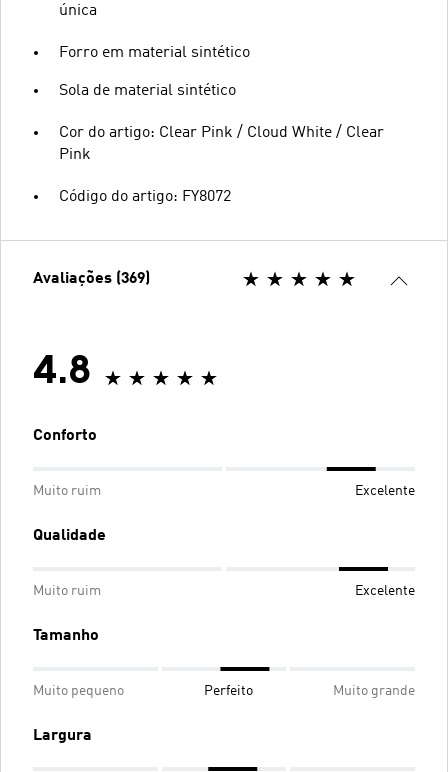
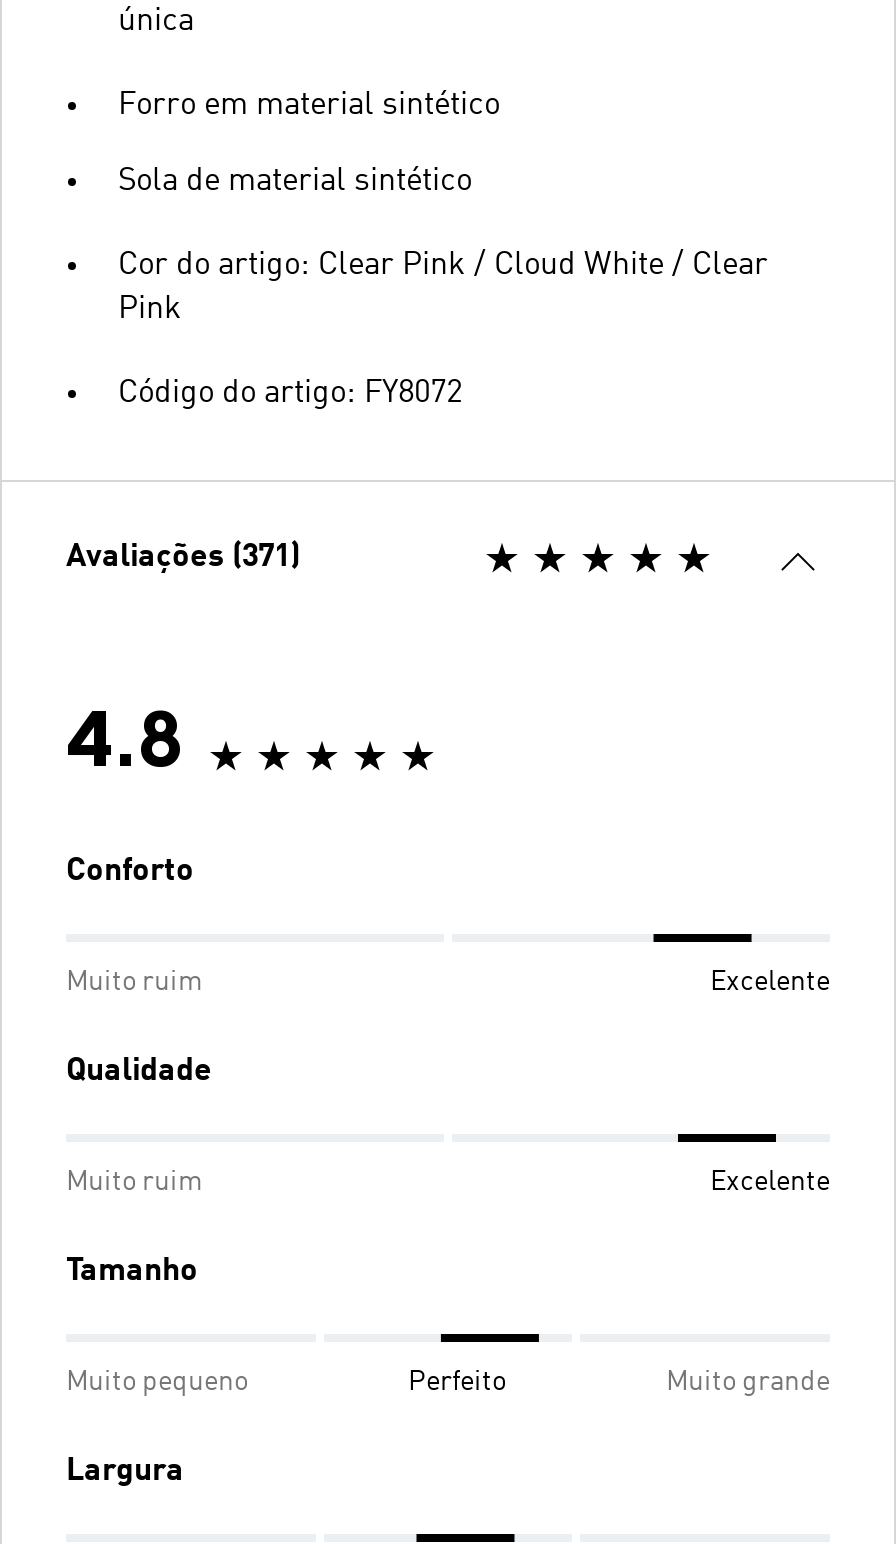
- Avaliações (369)
+ Avaliações (371)
